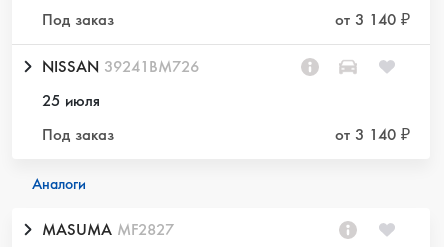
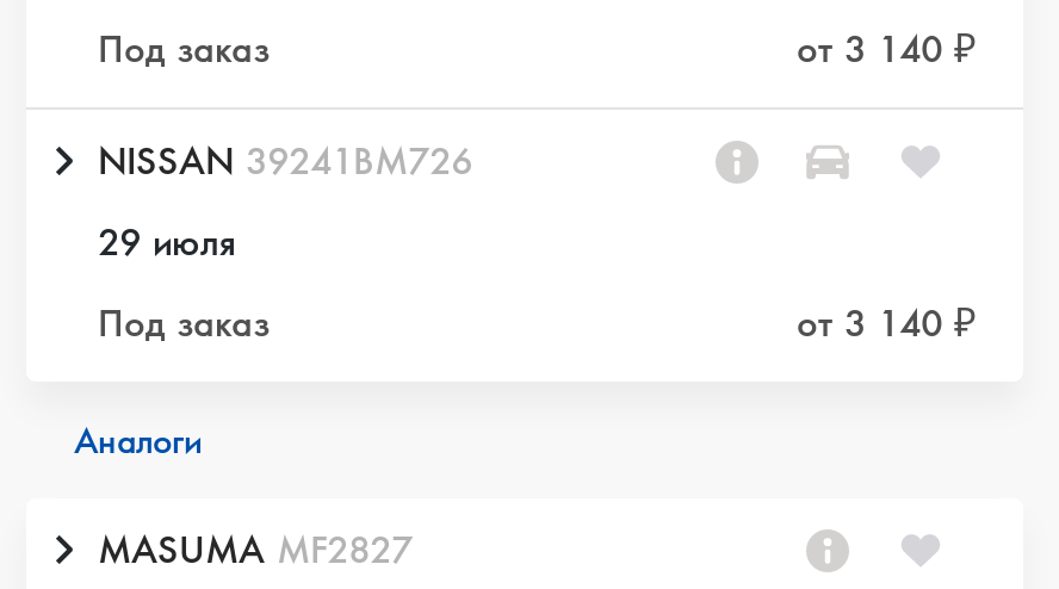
- 25 июля
+ 29 июля
